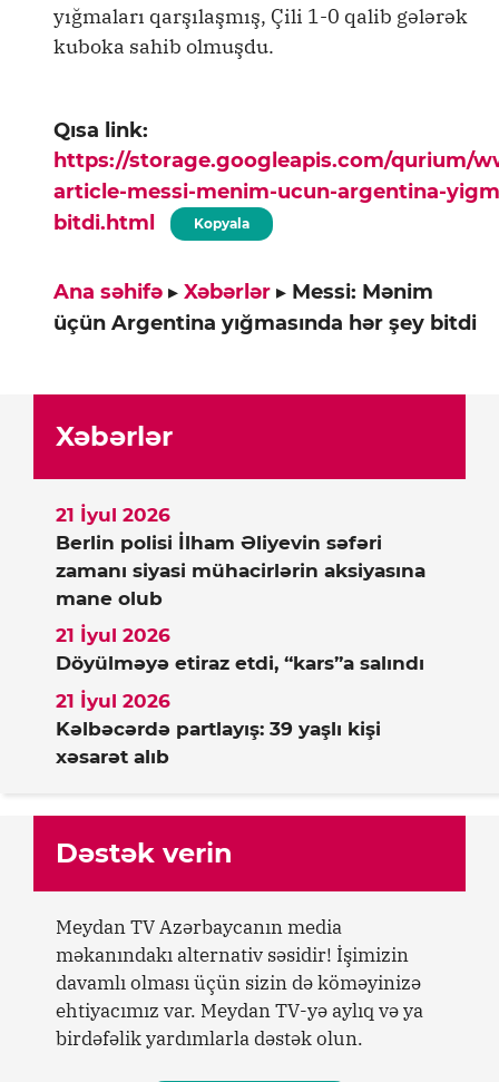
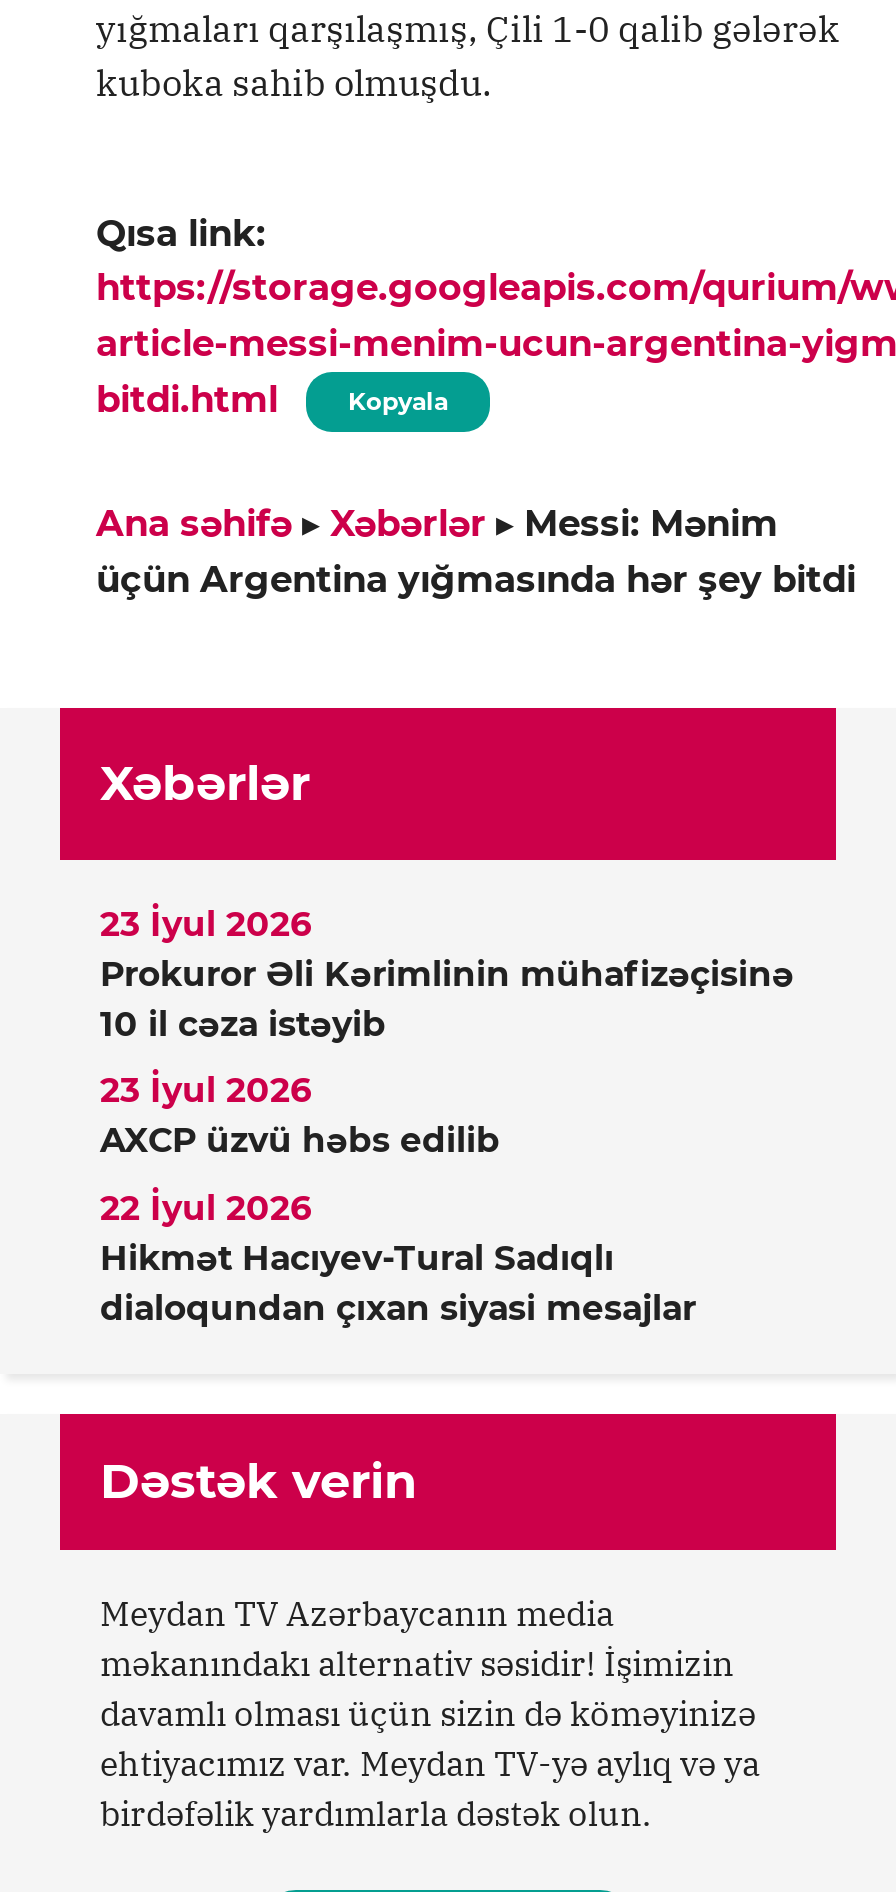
- 21 İyul 2026
+ 23 İyul 2026

- Berlin polisi İlham Əliyevin səfəri
- zamanı siyasi mühacirlərin aksiyasına
- mane olub
+ Prokuror Əli Kərimlinin mühafizəçisinə
+ 10 il cəza istəyib

- 21 İyul 2026
+ 23 İyul 2026

- Döyülməyə etiraz etdi, “kars”a salındı
+ AXCP üzvü həbs edilib

- 21 İyul 2026
+ 22 İyul 2026

- Kəlbəcərdə partlayış: 39 yaşlı kişi
- xəsarət alıb
+ Hikmət Hacıyev-Tural Sadıqlı
+ dialoqundan çıxan siyasi mesajlar
